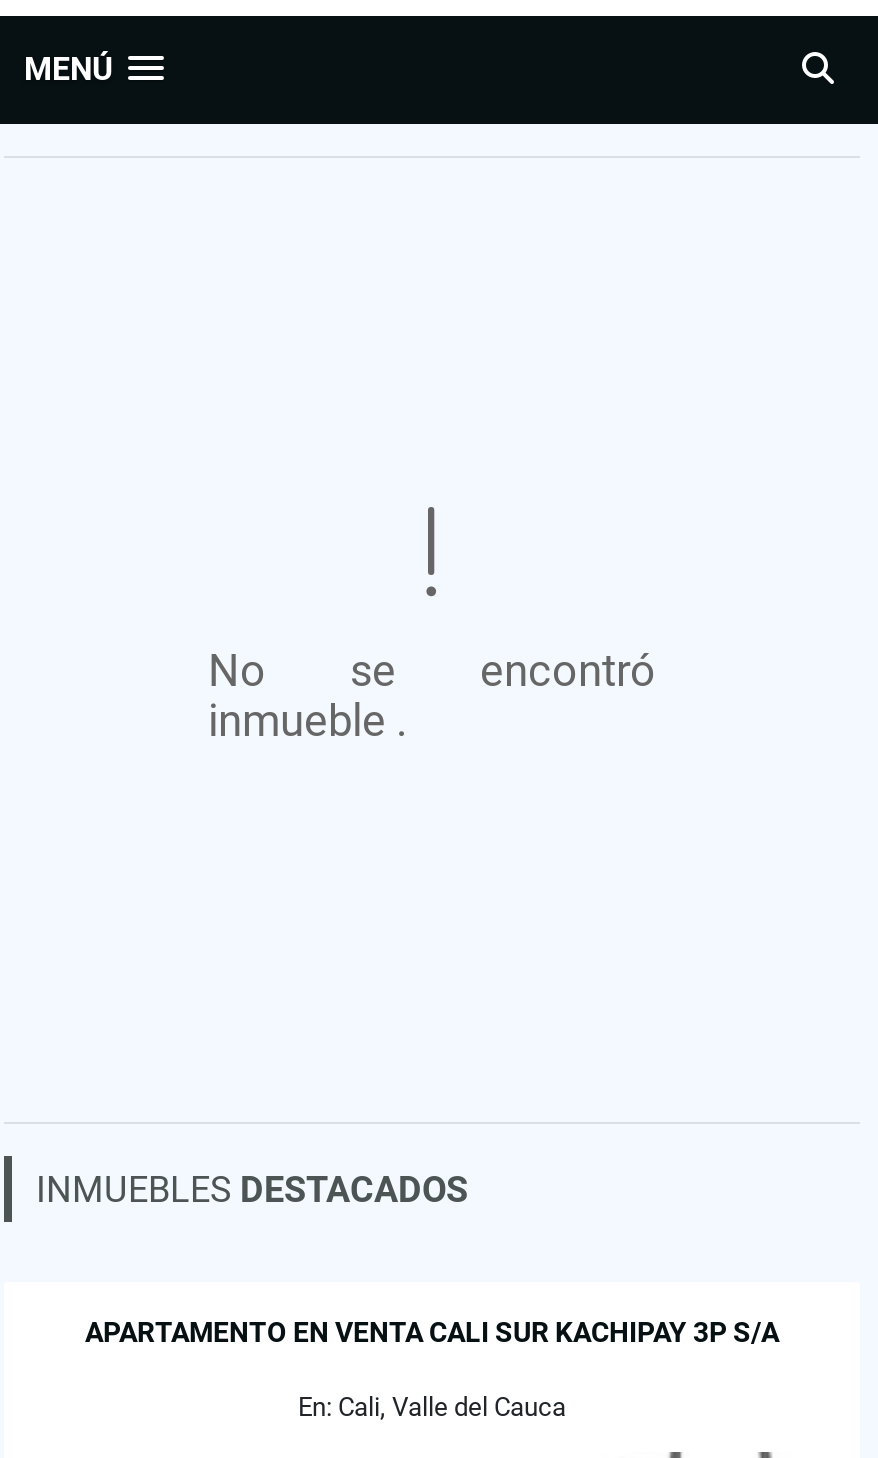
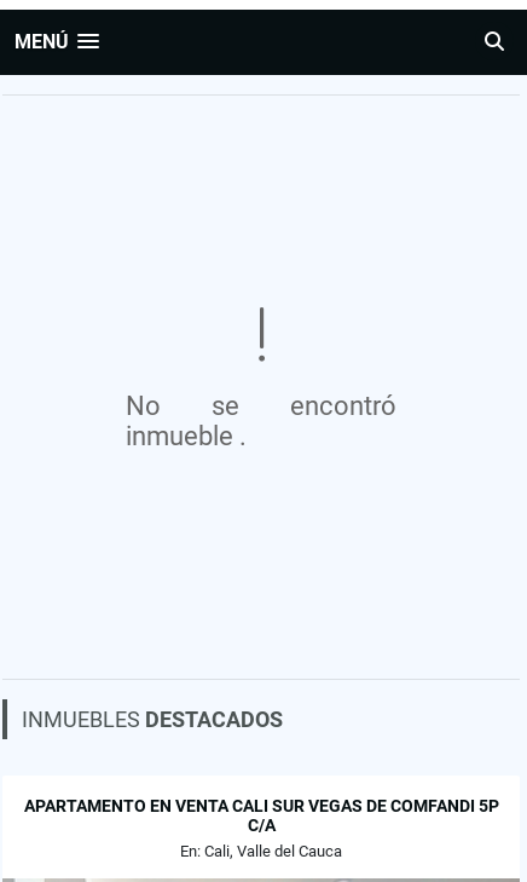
- APARTAMENTO EN VENTA CALI SUR KACHIPAY 3P S/A
+ APARTAMENTO EN VENTA CALI SUR VEGAS DE COMFANDI 5P
+ C/A
